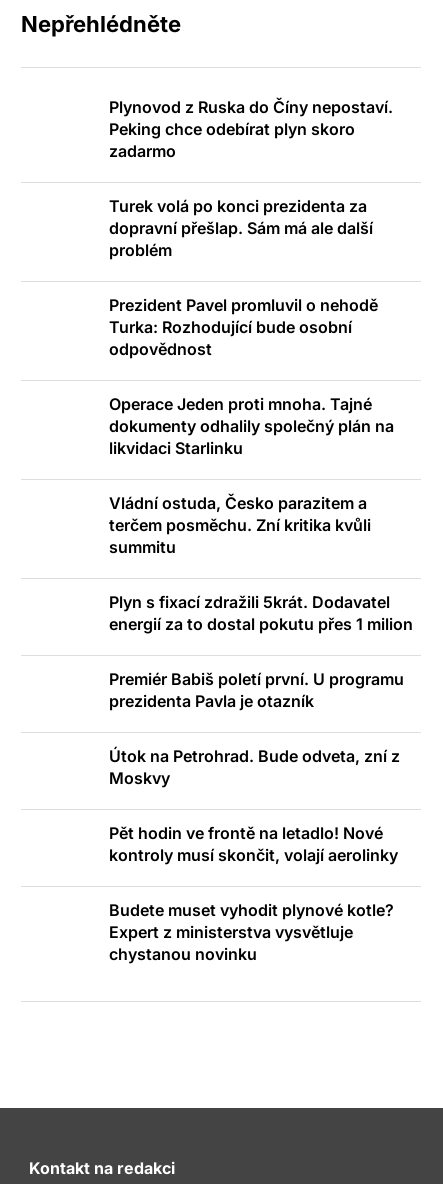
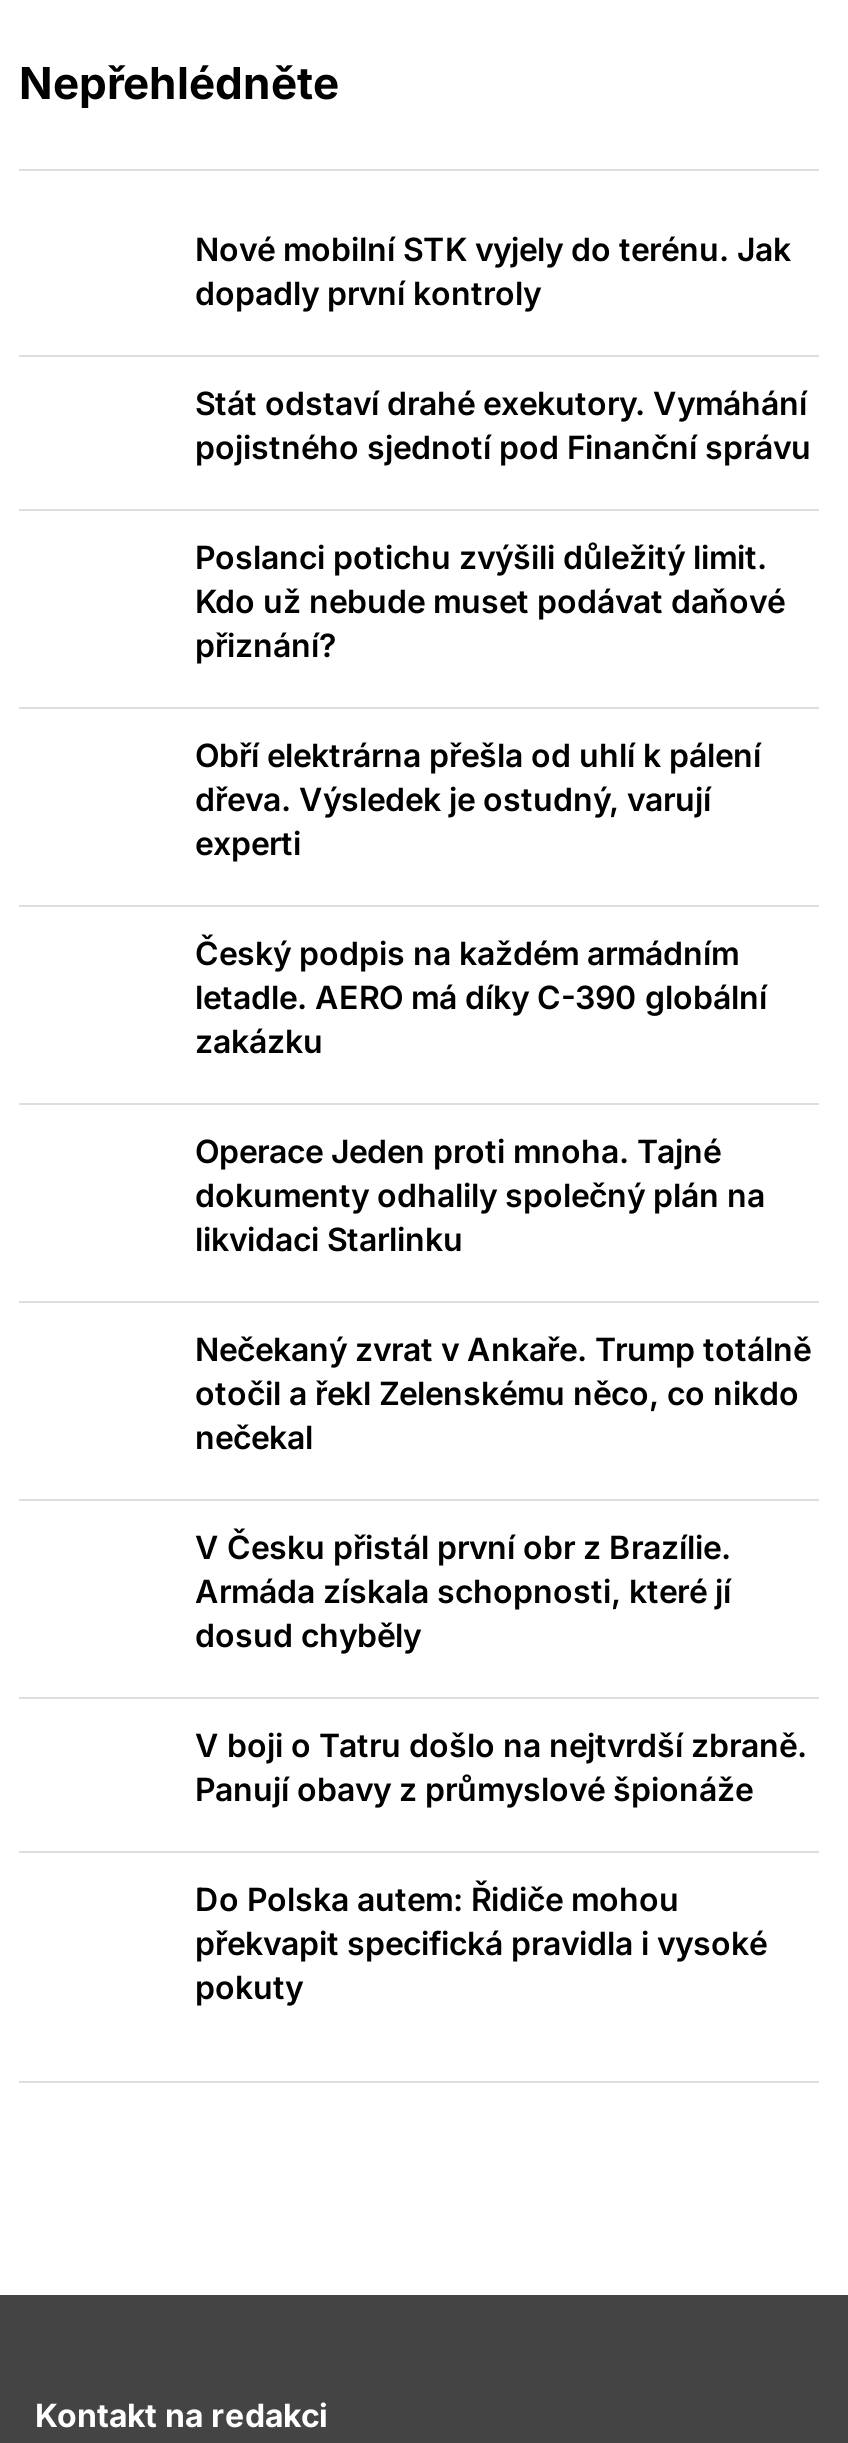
- Plynovod z Ruska do Číny nepostaví.
- Peking chce odebírat plyn skoro
- zadarmo
- Turek volá po konci prezidenta za
- dopravní přešlap. Sám má ale další
- problém
- Prezident Pavel promluvil o nehodě
- Turka: Rozhodující bude osobní
- odpovědnost
+ Nové mobilní STK vyjely do terénu. Jak
+ dopadly první kontroly
+ Stát odstaví drahé exekutory. Vymáhání
+ pojistného sjednotí pod Finanční správu
+ Poslanci potichu zvýšili důležitý limit.
+ Kdo už nebude muset podávat daňové
+ přiznání?
+ Obří elektrárna přešla od uhlí k pálení
+ dřeva. Výsledek je ostudný, varují
+ experti
+ Český podpis na každém armádním
+ letadle. AERO má díky C-390 globální
+ zakázku

moved down: Operace Jeden proti mnoha. Tajné | dokumenty odhalily společný plán na | likvidaci Starlinku

- Vládní ostuda, Česko parazitem a
- terčem posměchu. Zní kritika kvůli
- summitu
- Plyn s fixací zdražili 5krát. Dodavatel
- energií za to dostal pokutu přes 1 milion
- Premiér Babiš poletí první. U programu
- prezidenta Pavla je otazník
- Útok na Petrohrad. Bude odveta, zní z
- Moskvy
- Pět hodin ve frontě na letadlo! Nové
- kontroly musí skončit, volají aerolinky
- Budete muset vyhodit plynové kotle?
- Expert z ministerstva vysvětluje
- chystanou novinku
+ Nečekaný zvrat v Ankaře. Trump totálně
+ otočil a řekl Zelenskému něco, co nikdo
+ nečekal
+ V Česku přistál první obr z Brazílie.
+ Armáda získala schopnosti, které jí
+ dosud chyběly
+ V boji o Tatru došlo na nejtvrdší zbraně.
+ Panují obavy z průmyslové špionáže
+ Do Polska autem: Řidiče mohou
+ překvapit specifická pravidla i vysoké
+ pokuty
